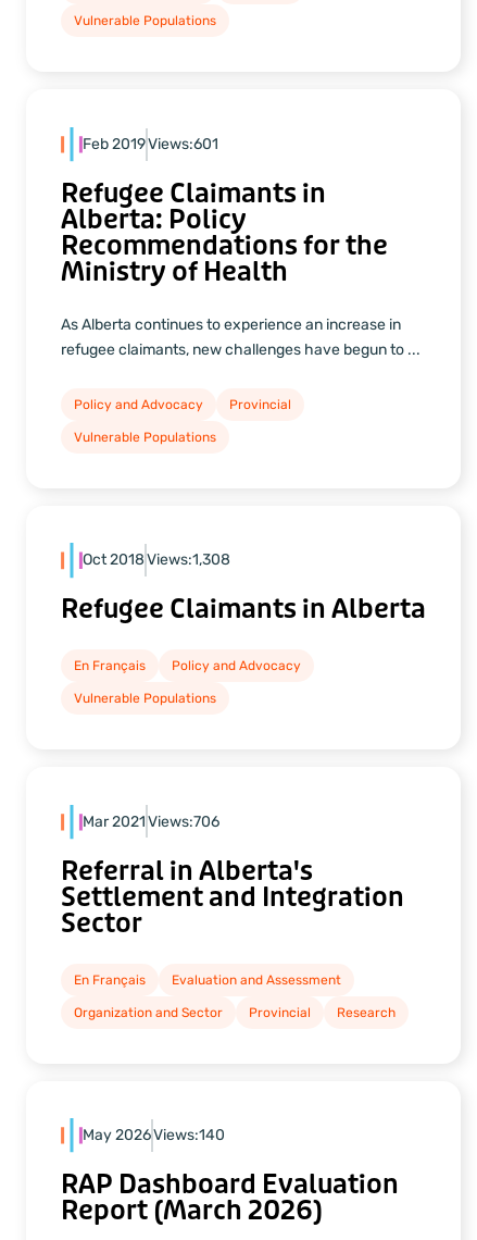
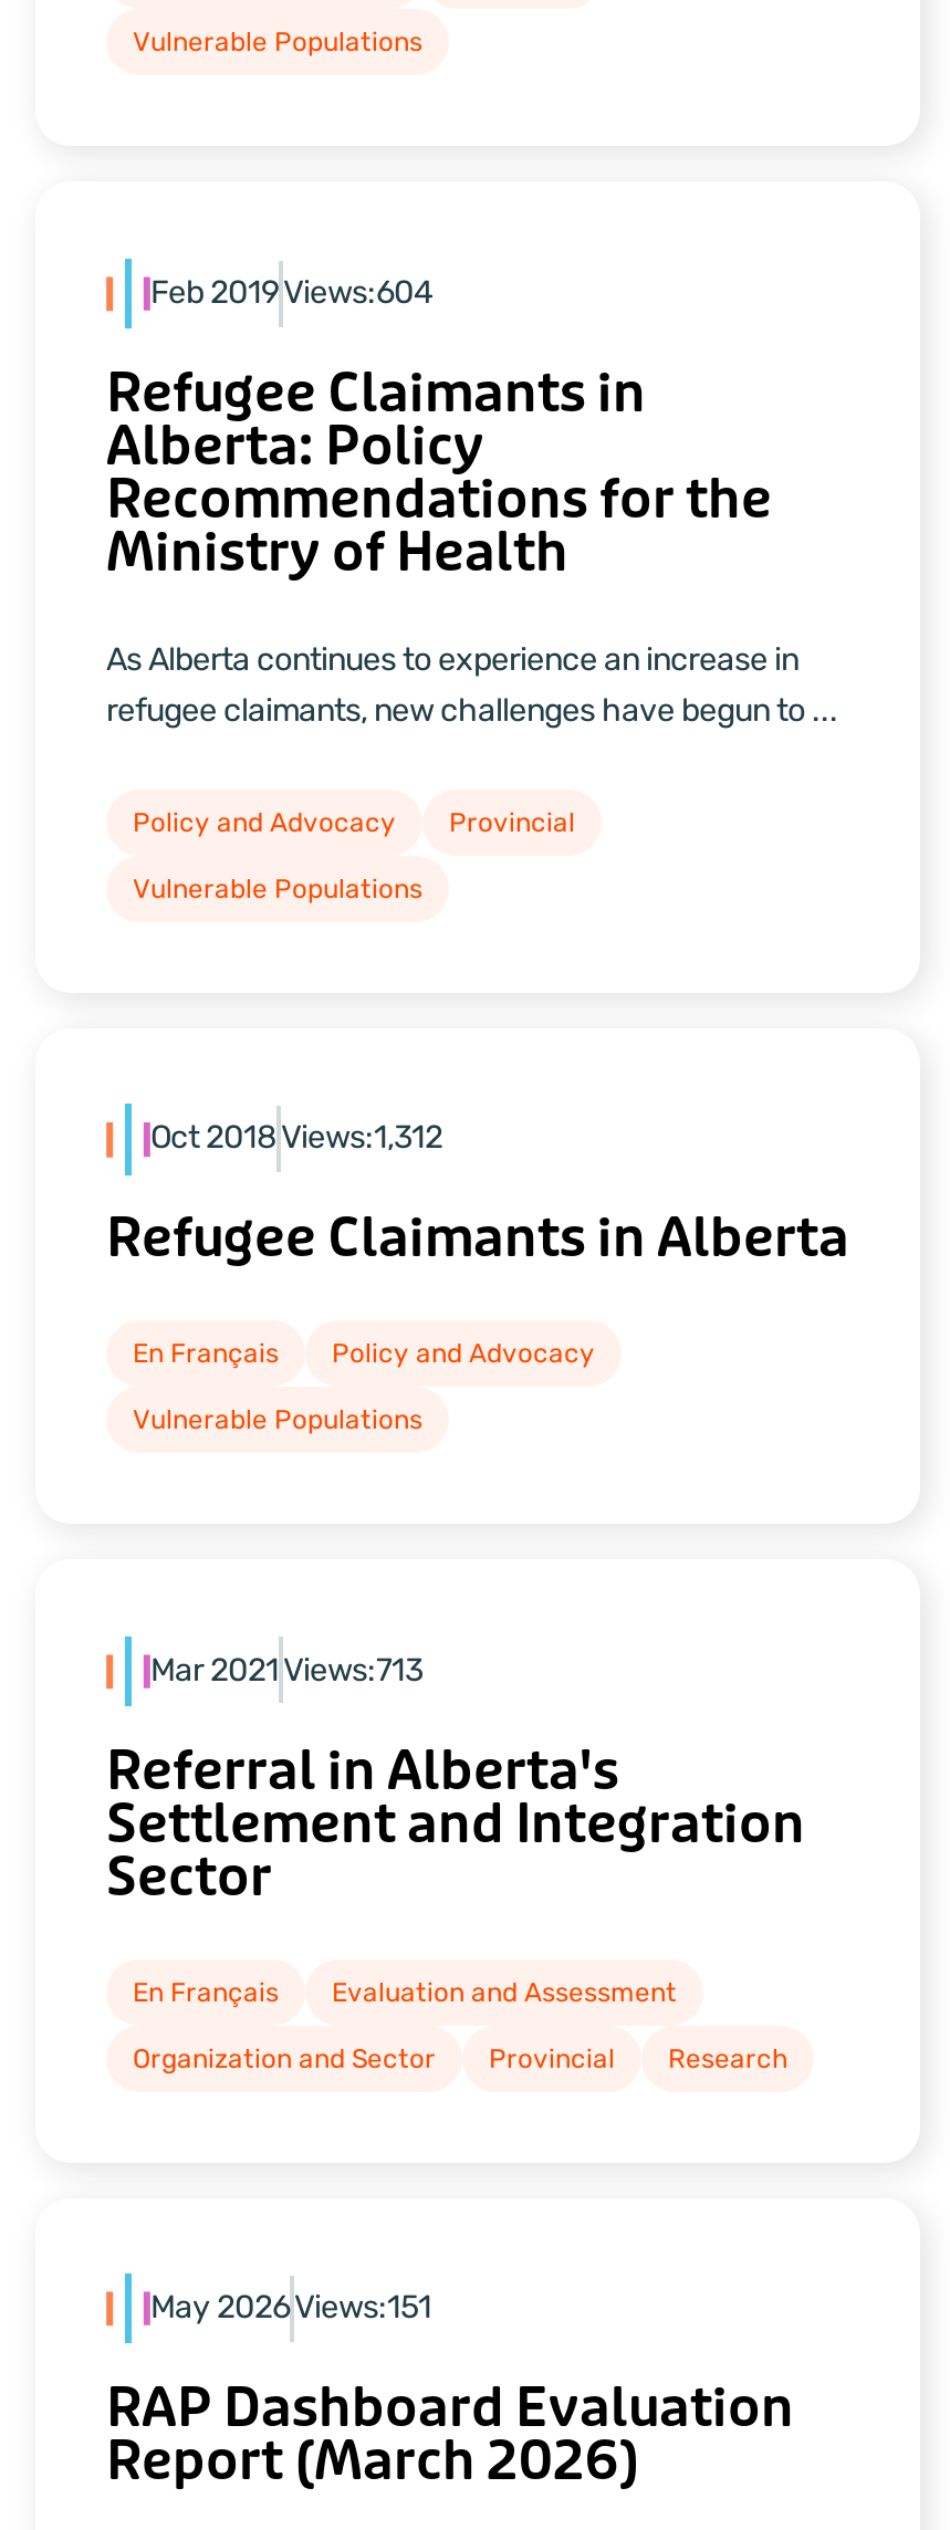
- Feb 2019 Views:601
+ Feb 2019 Views:604

- Oct 2018 Views:1,308
+ Oct 2018 Views:1,312

- Mar 2021 Views:706
+ Mar 2021 Views:713

- May 2026 Views:140
+ May 2026 Views:151
